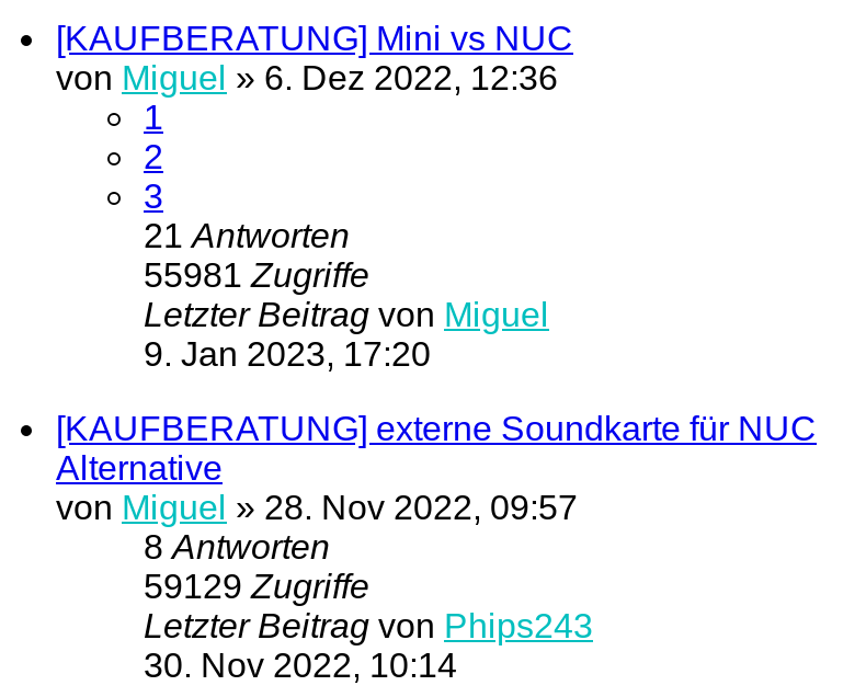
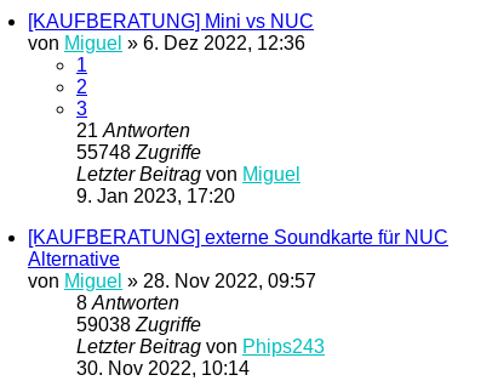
- 55981 Zugriffe
+ 55748 Zugriffe

- 59129 Zugriffe
+ 59038 Zugriffe
